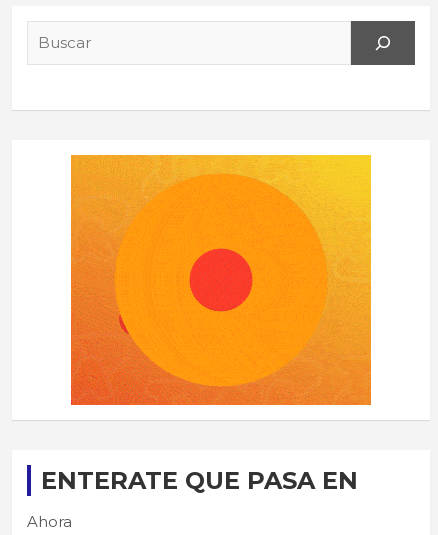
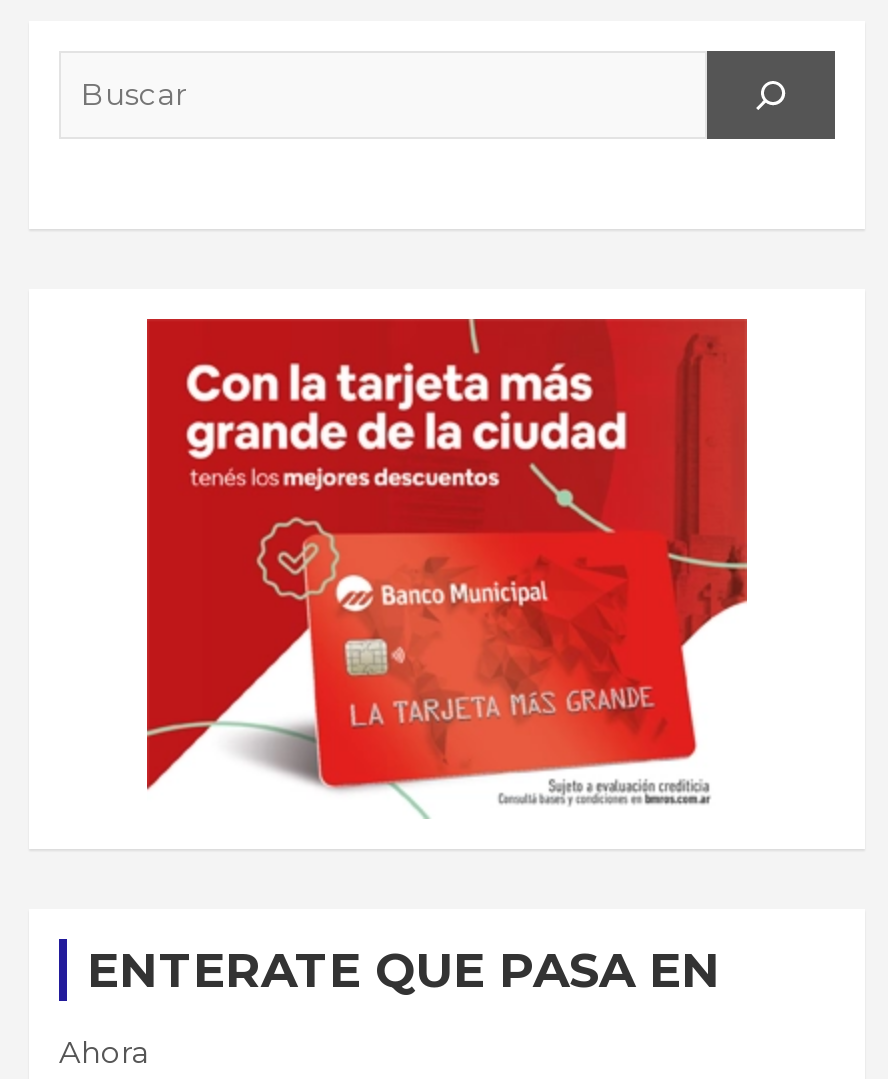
- [image]
+ [image]
